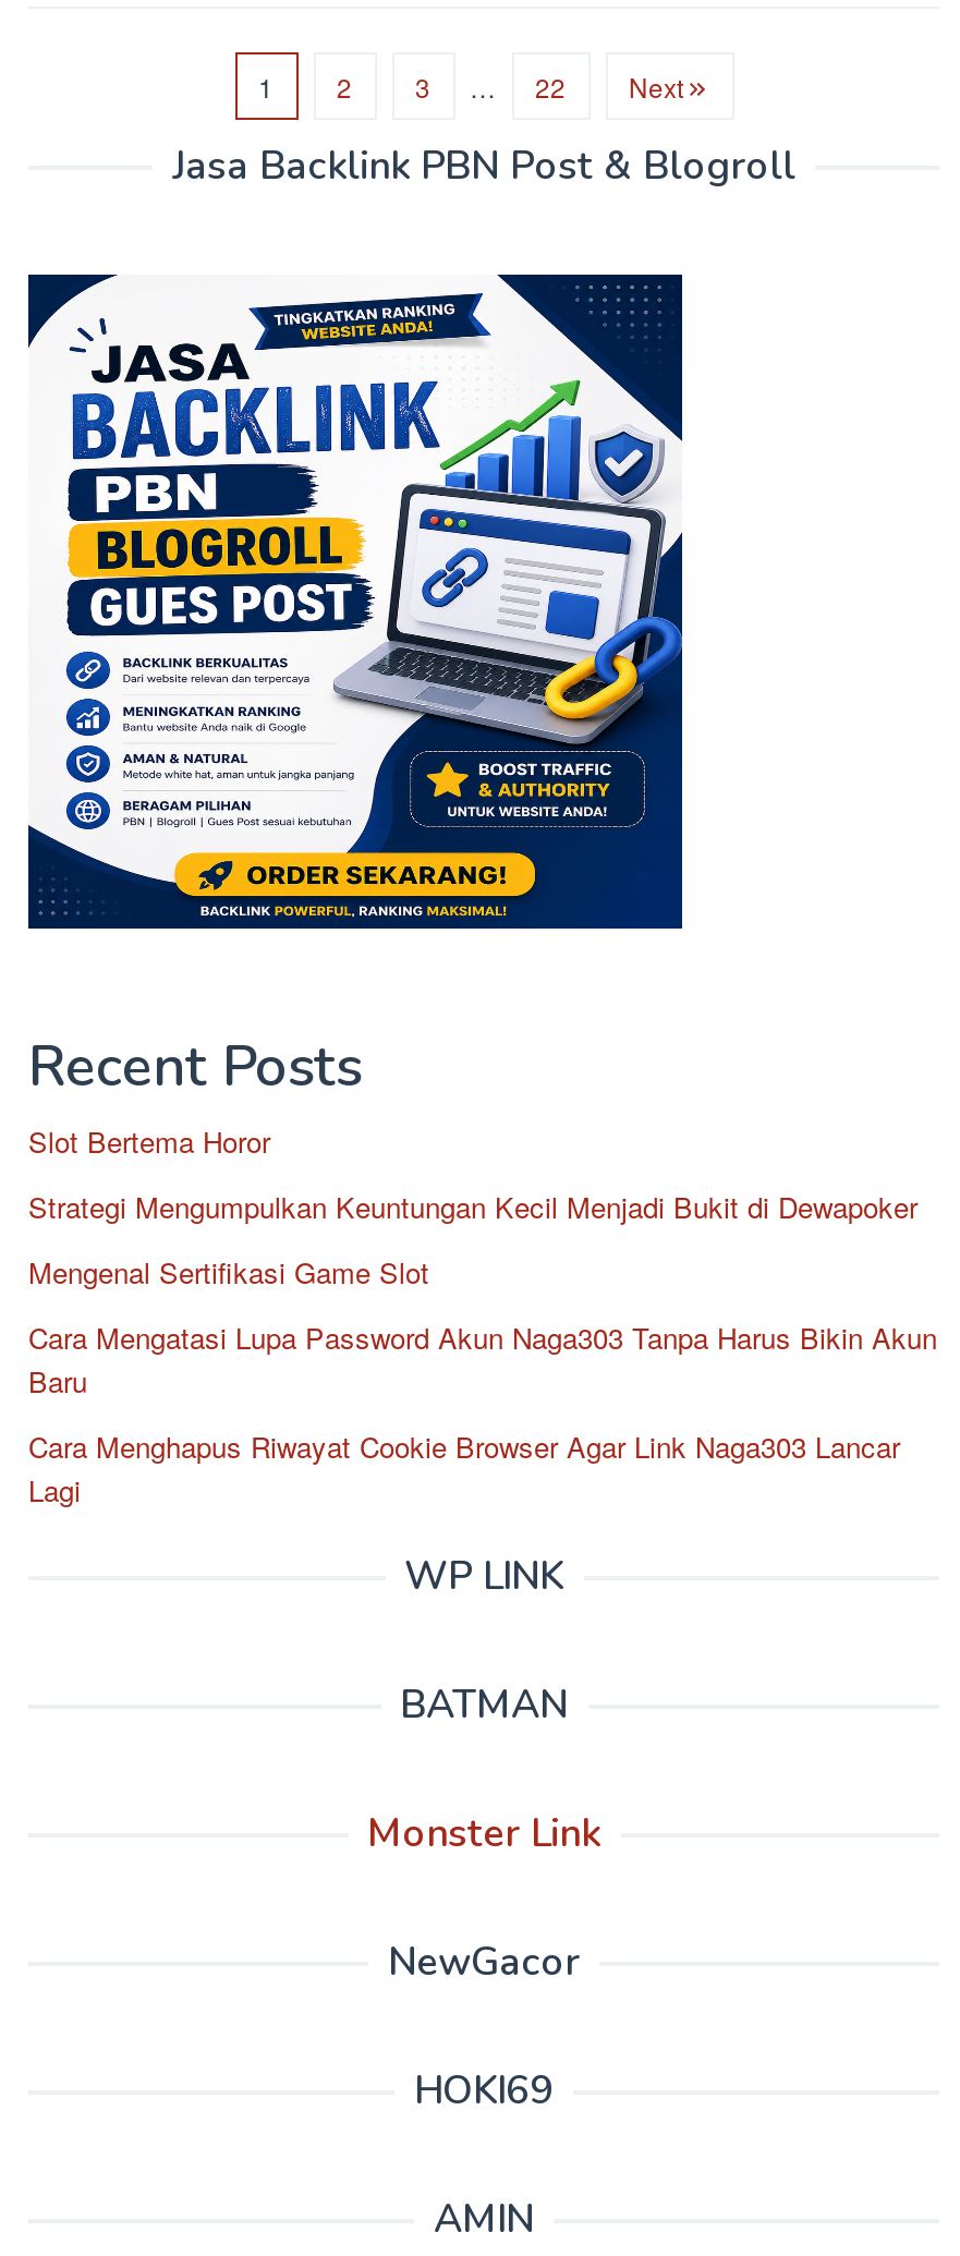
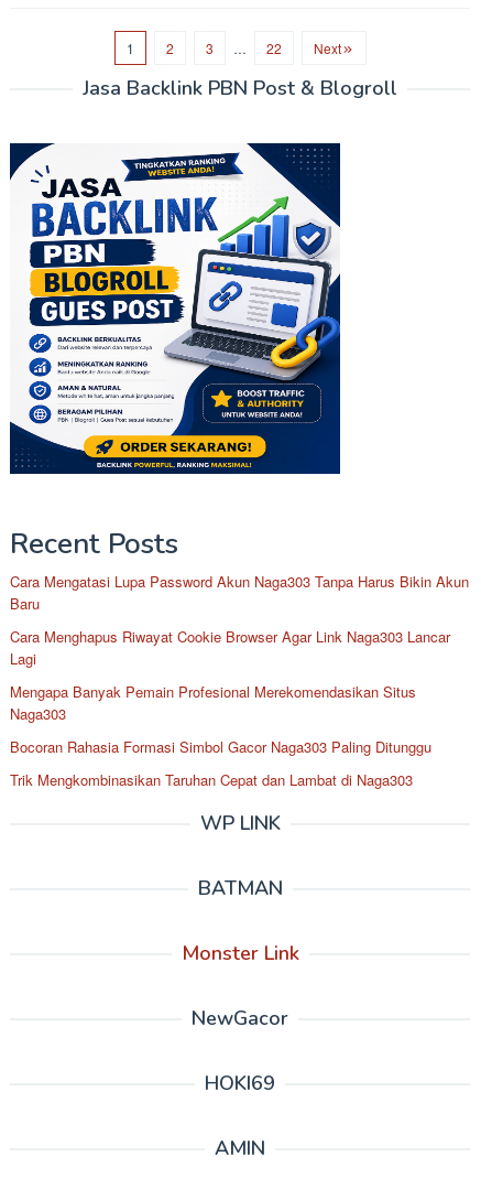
- Slot Bertema Horor
- Strategi Mengumpulkan Keuntungan Kecil Menjadi Bukit di Dewapoker
- Mengenal Sertifikasi Game Slot

moved up: Cara Mengatasi Lupa Password Akun Naga303 Tanpa Harus Bikin Akun | Baru | Cara Menghapus Riwayat Cookie Browser Agar Link Naga303 Lancar | Lagi

+ Mengapa Banyak Pemain Profesional Merekomendasikan Situs
+ Naga303
+ Bocoran Rahasia Formasi Simbol Gacor Naga303 Paling Ditunggu
+ Trik Mengkombinasikan Taruhan Cepat dan Lambat di Naga303
